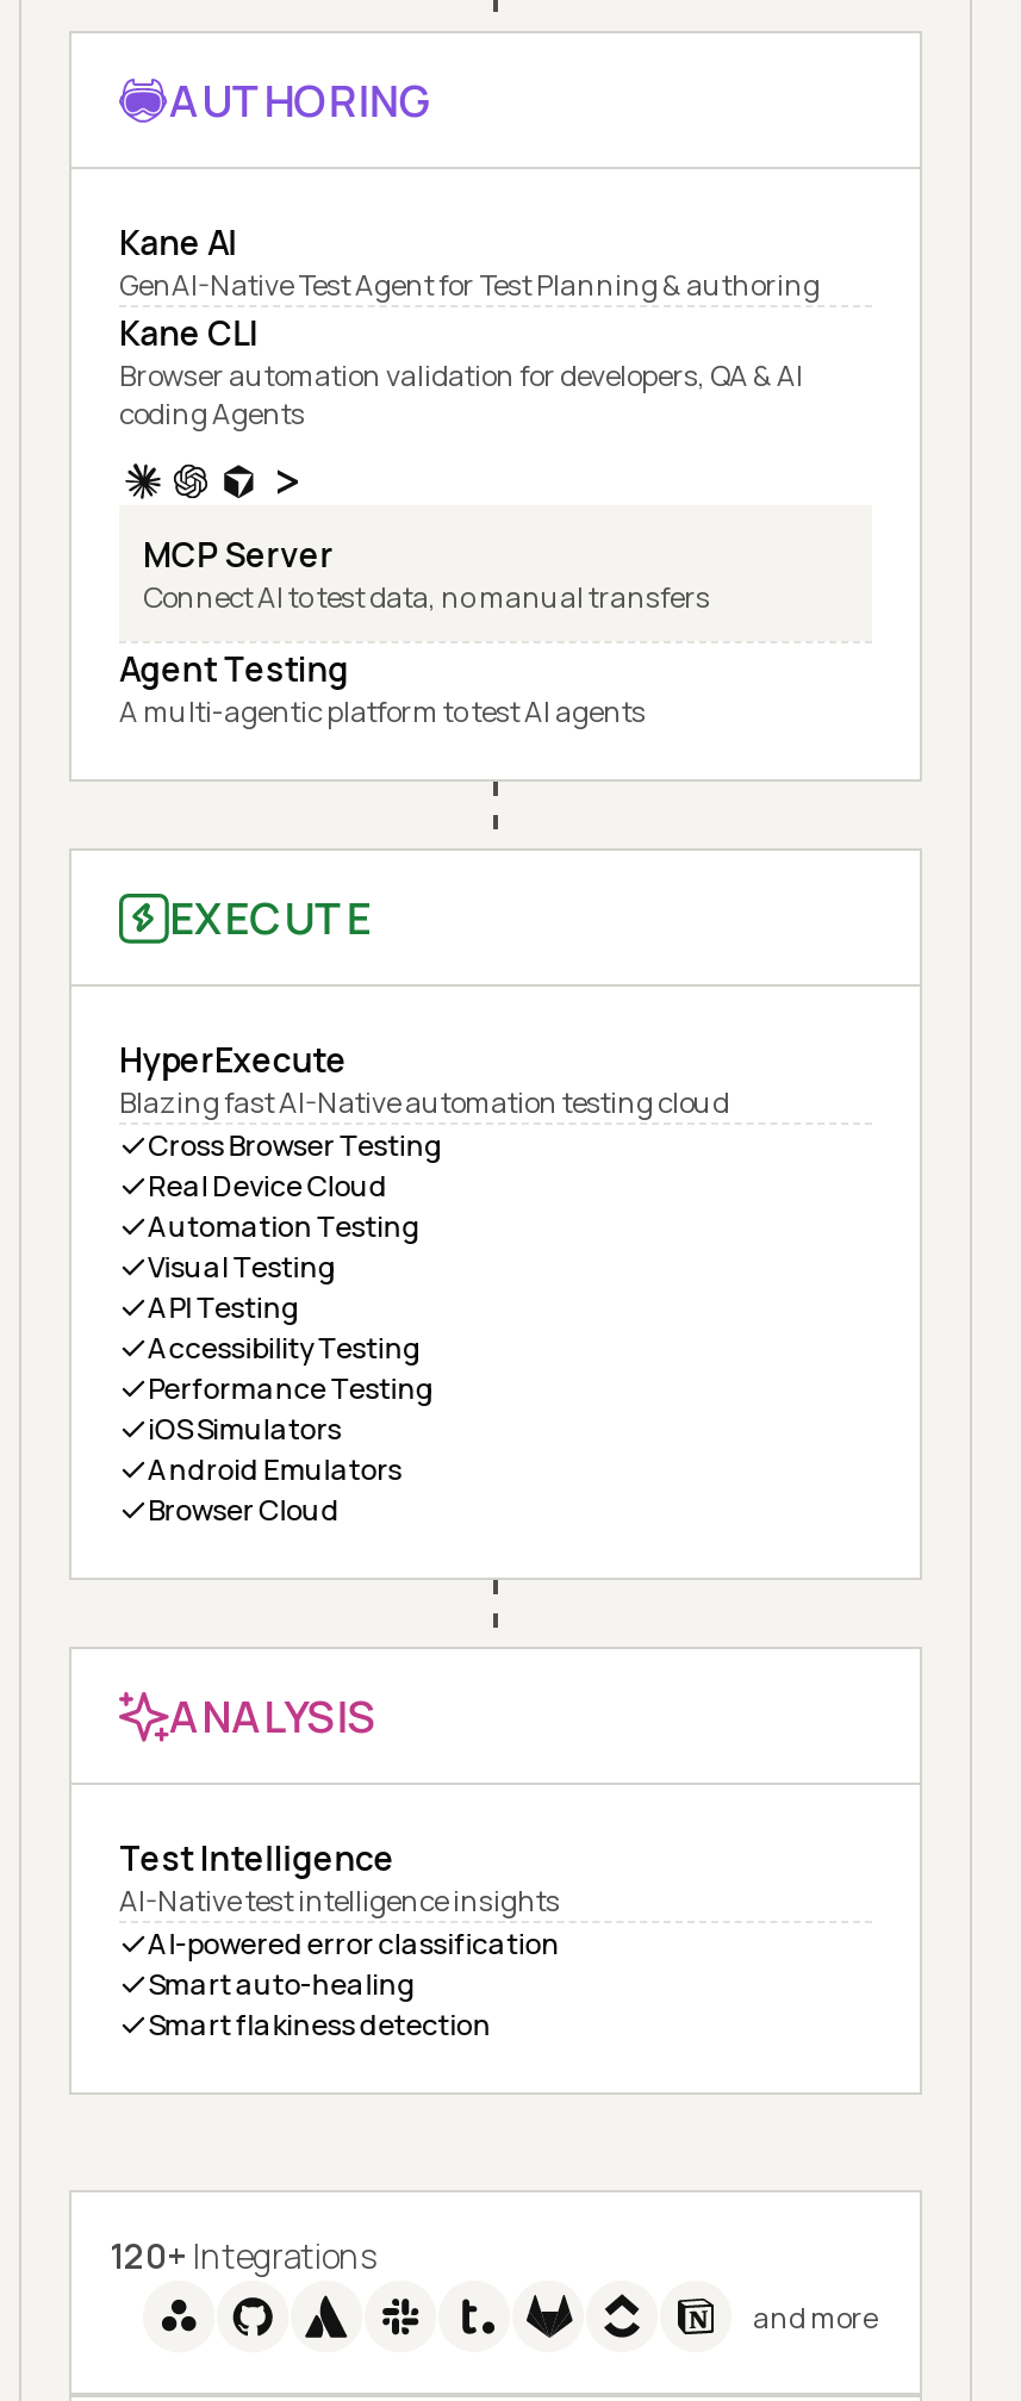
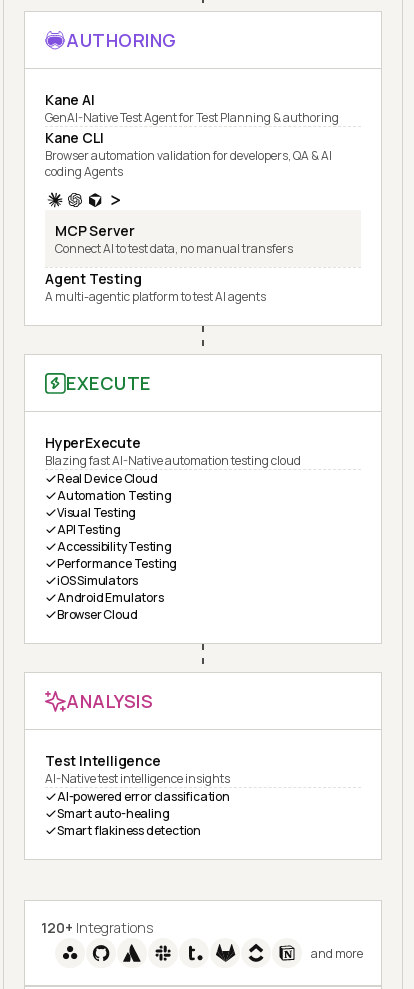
- Cross Browser Testing
